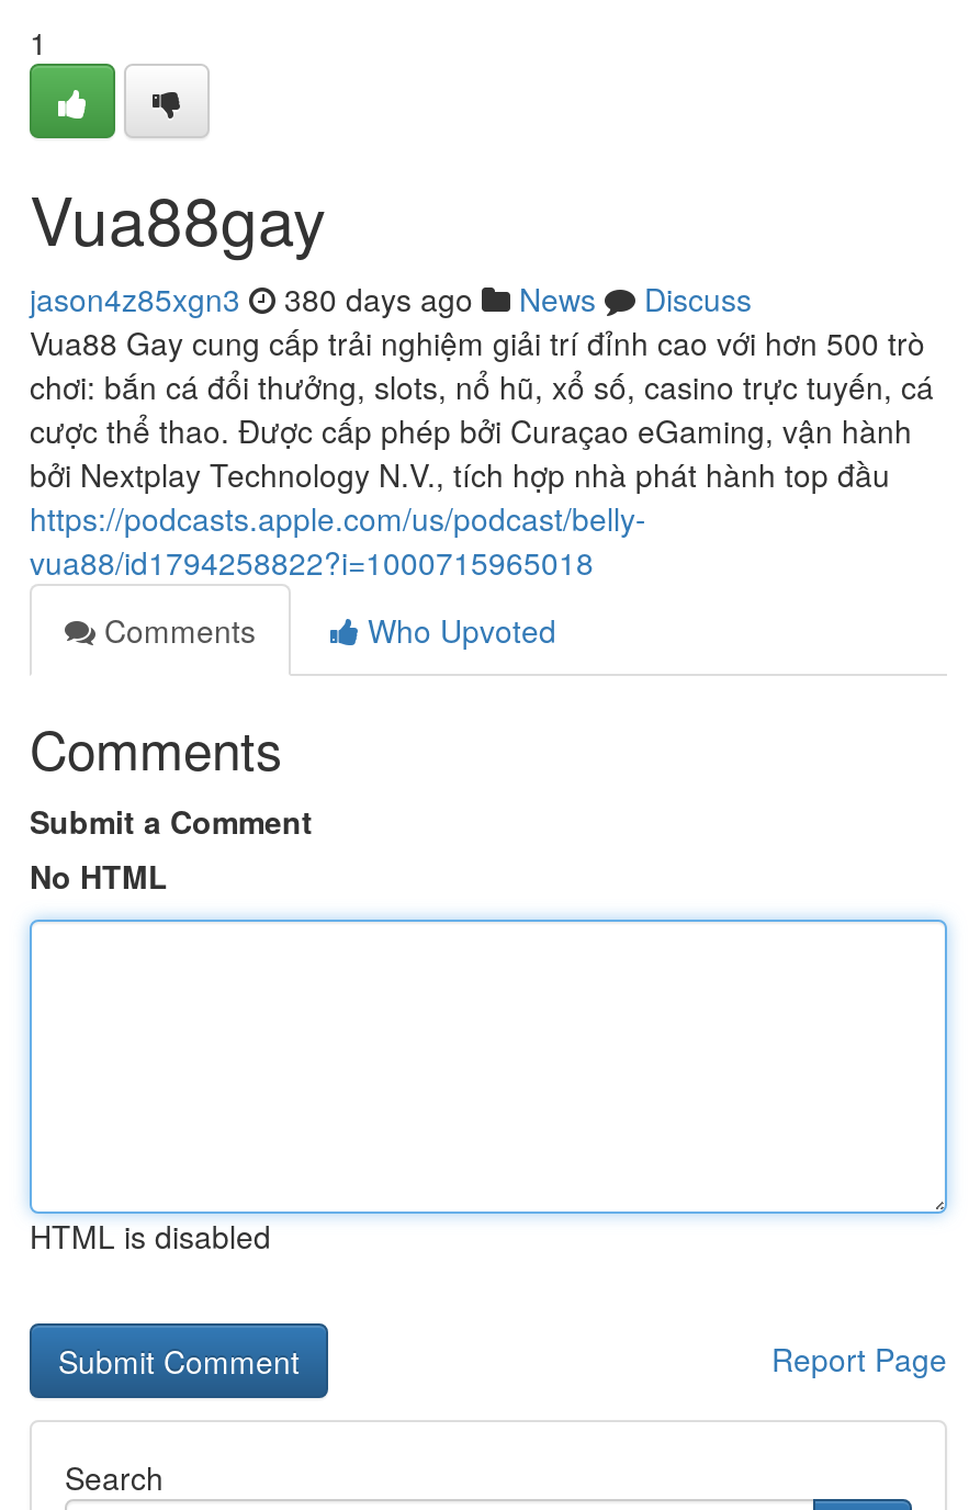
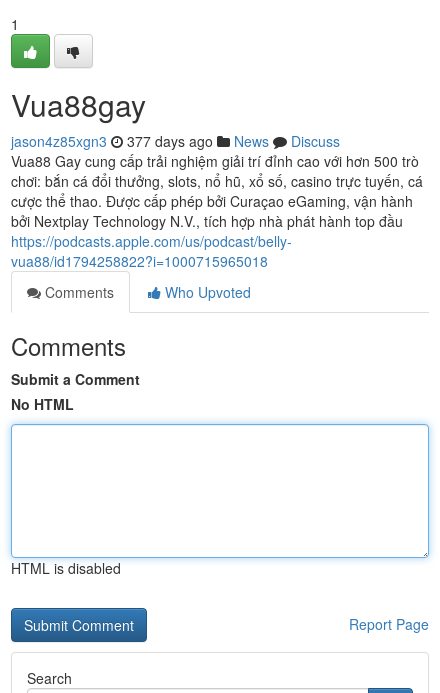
- jason4z85xgn3 380 days ago News Discuss
+ jason4z85xgn3 377 days ago News Discuss
